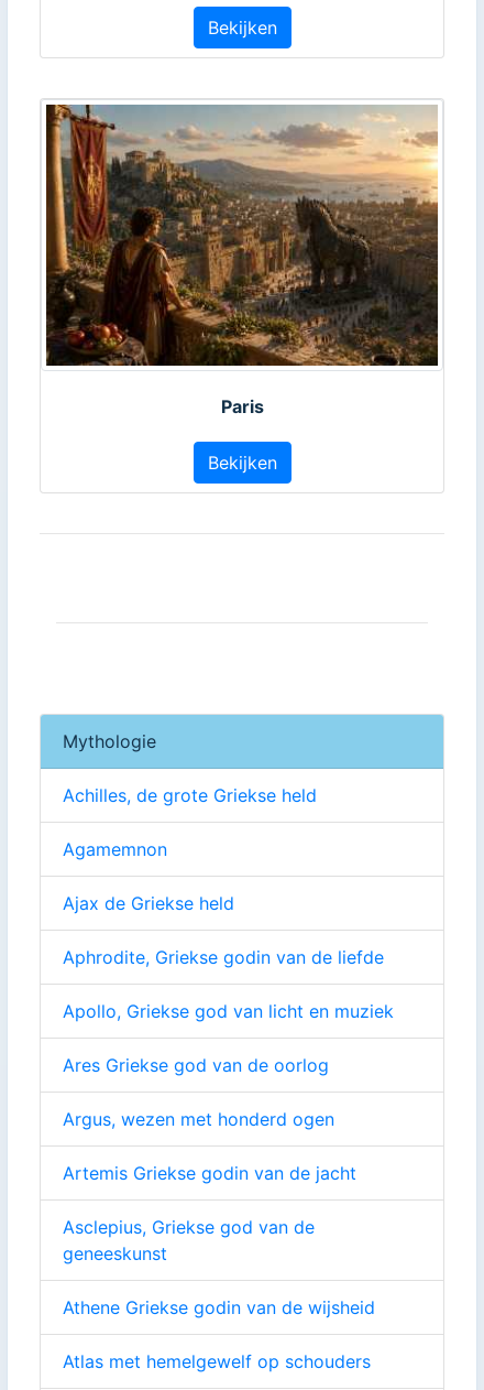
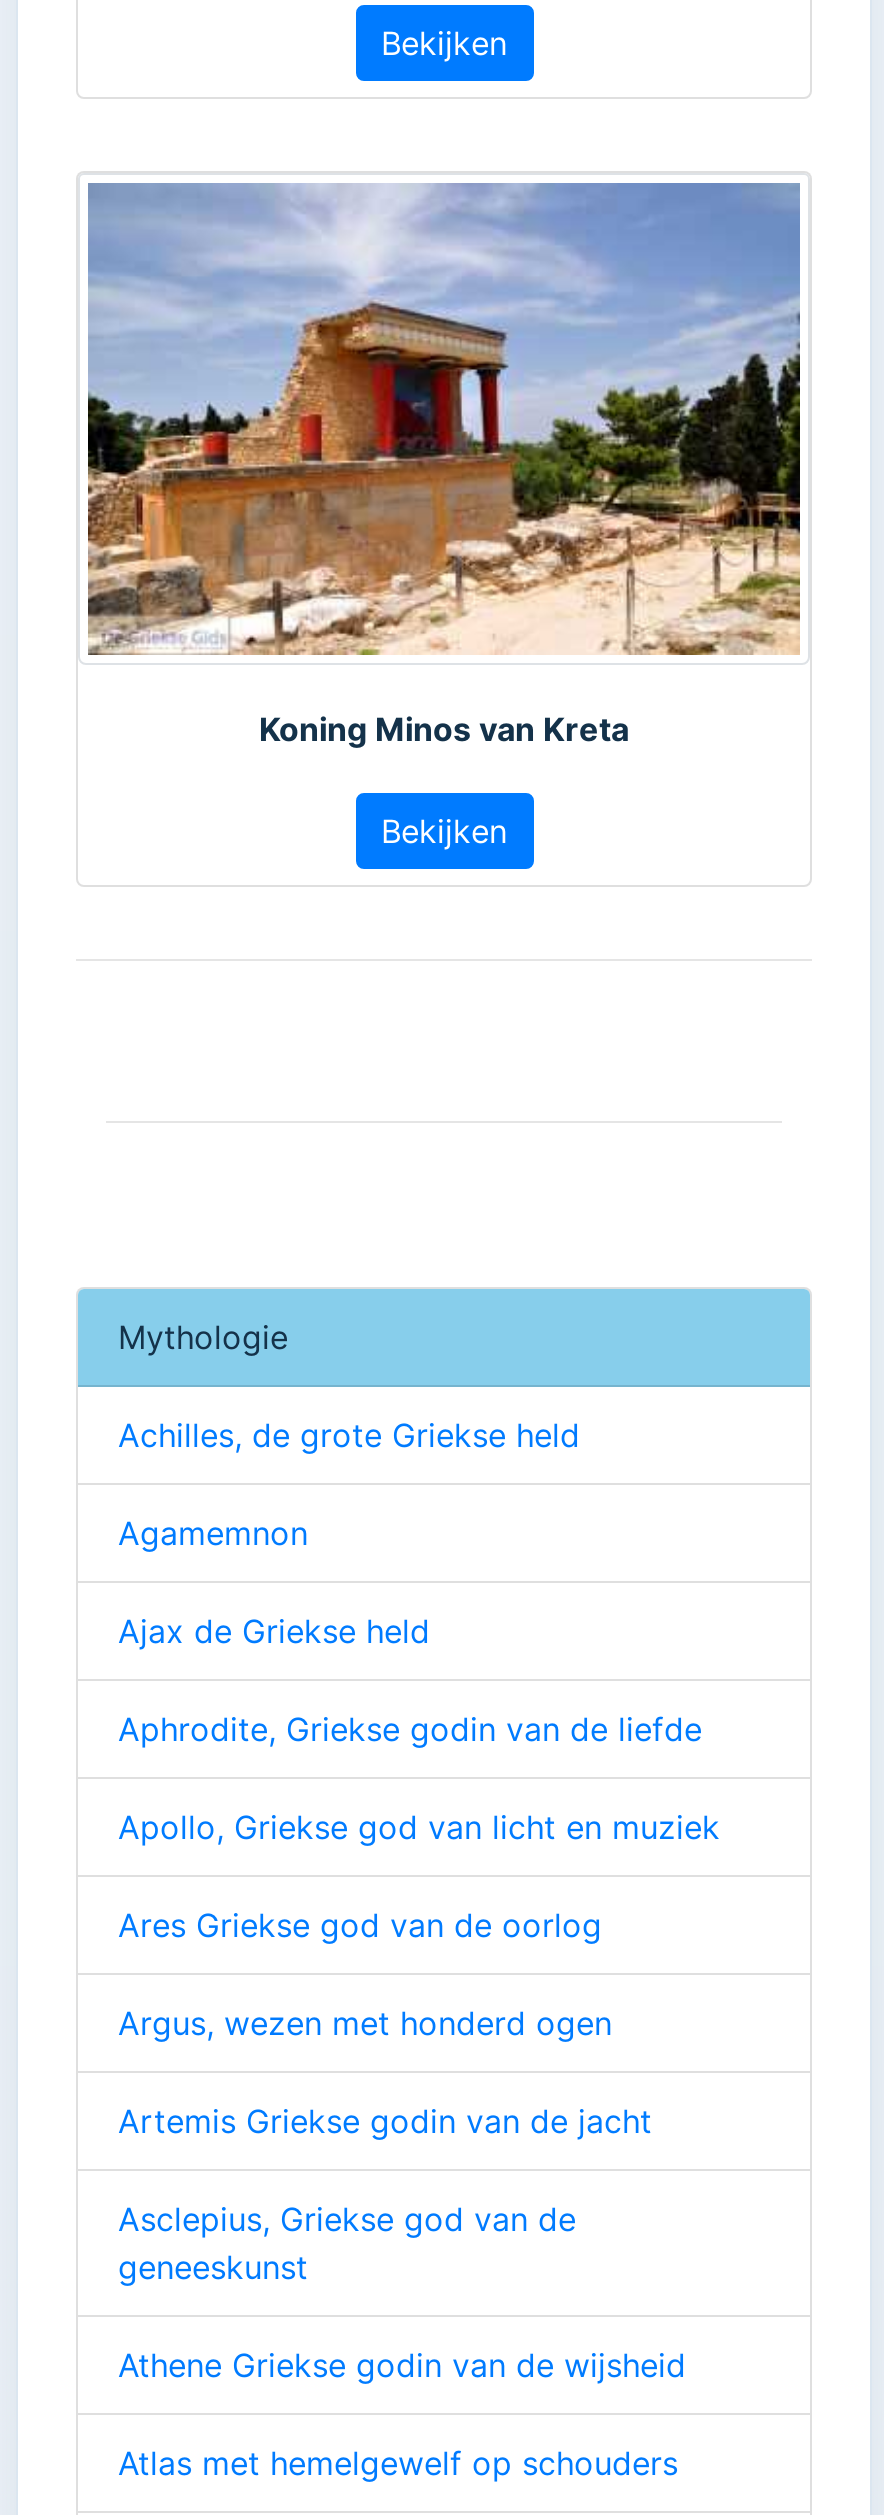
- [image]
- Paris
+ [image]
+ Koning Minos van Kreta
